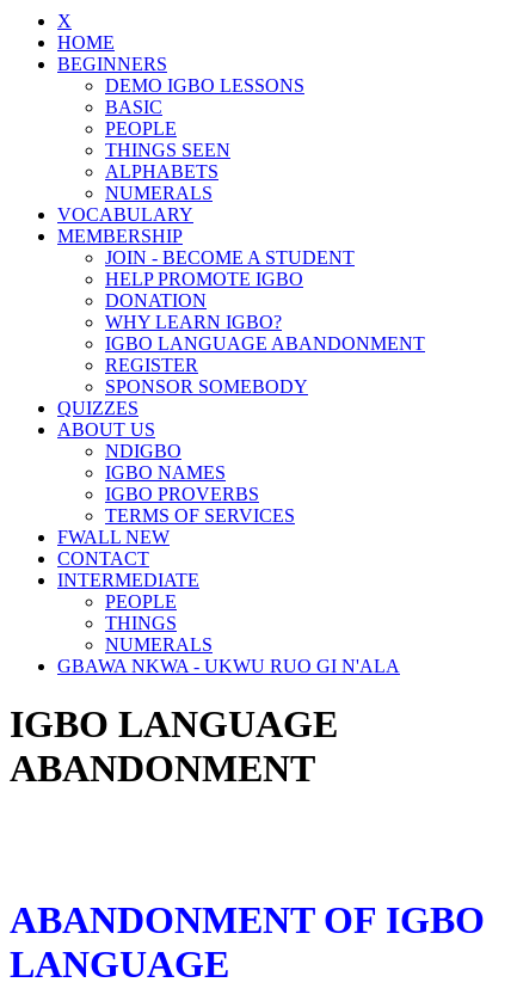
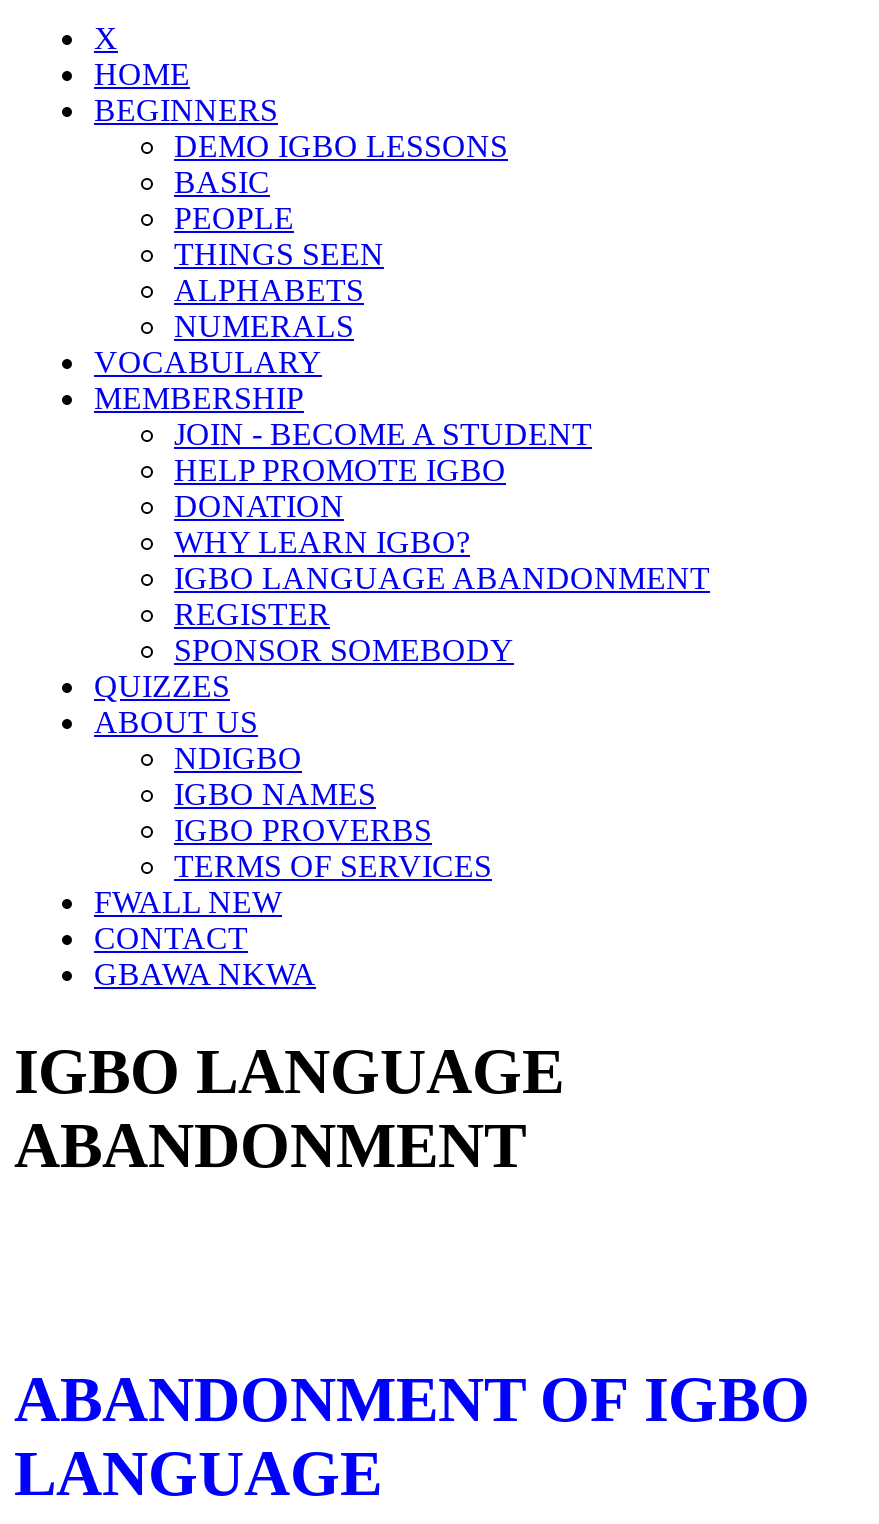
- INTERMEDIATE
- PEOPLE
- THINGS
- NUMERALS
- GBAWA NKWA - UKWU RUO GI N'ALA
+ GBAWA NKWA
